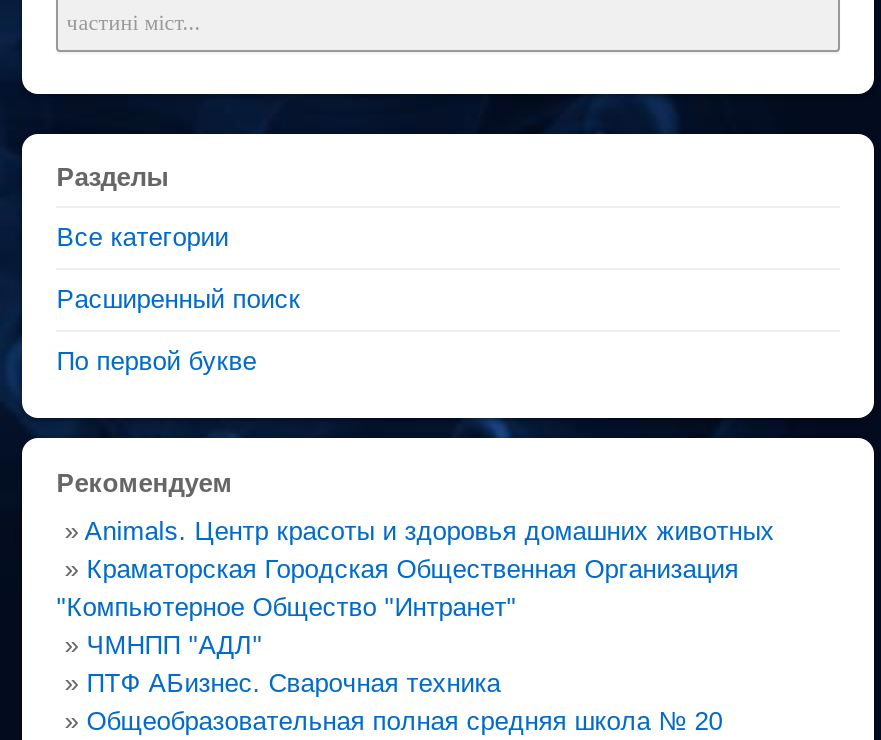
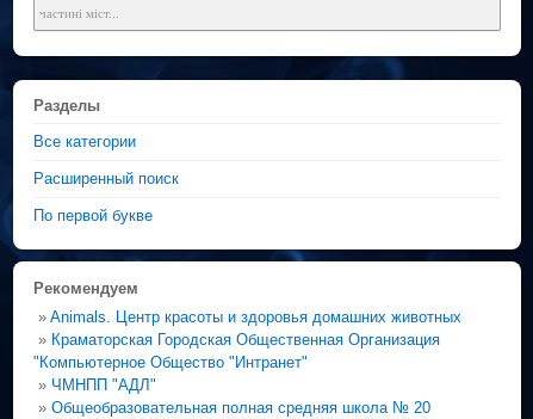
- » ПТФ АБизнес. Сварочная техника
